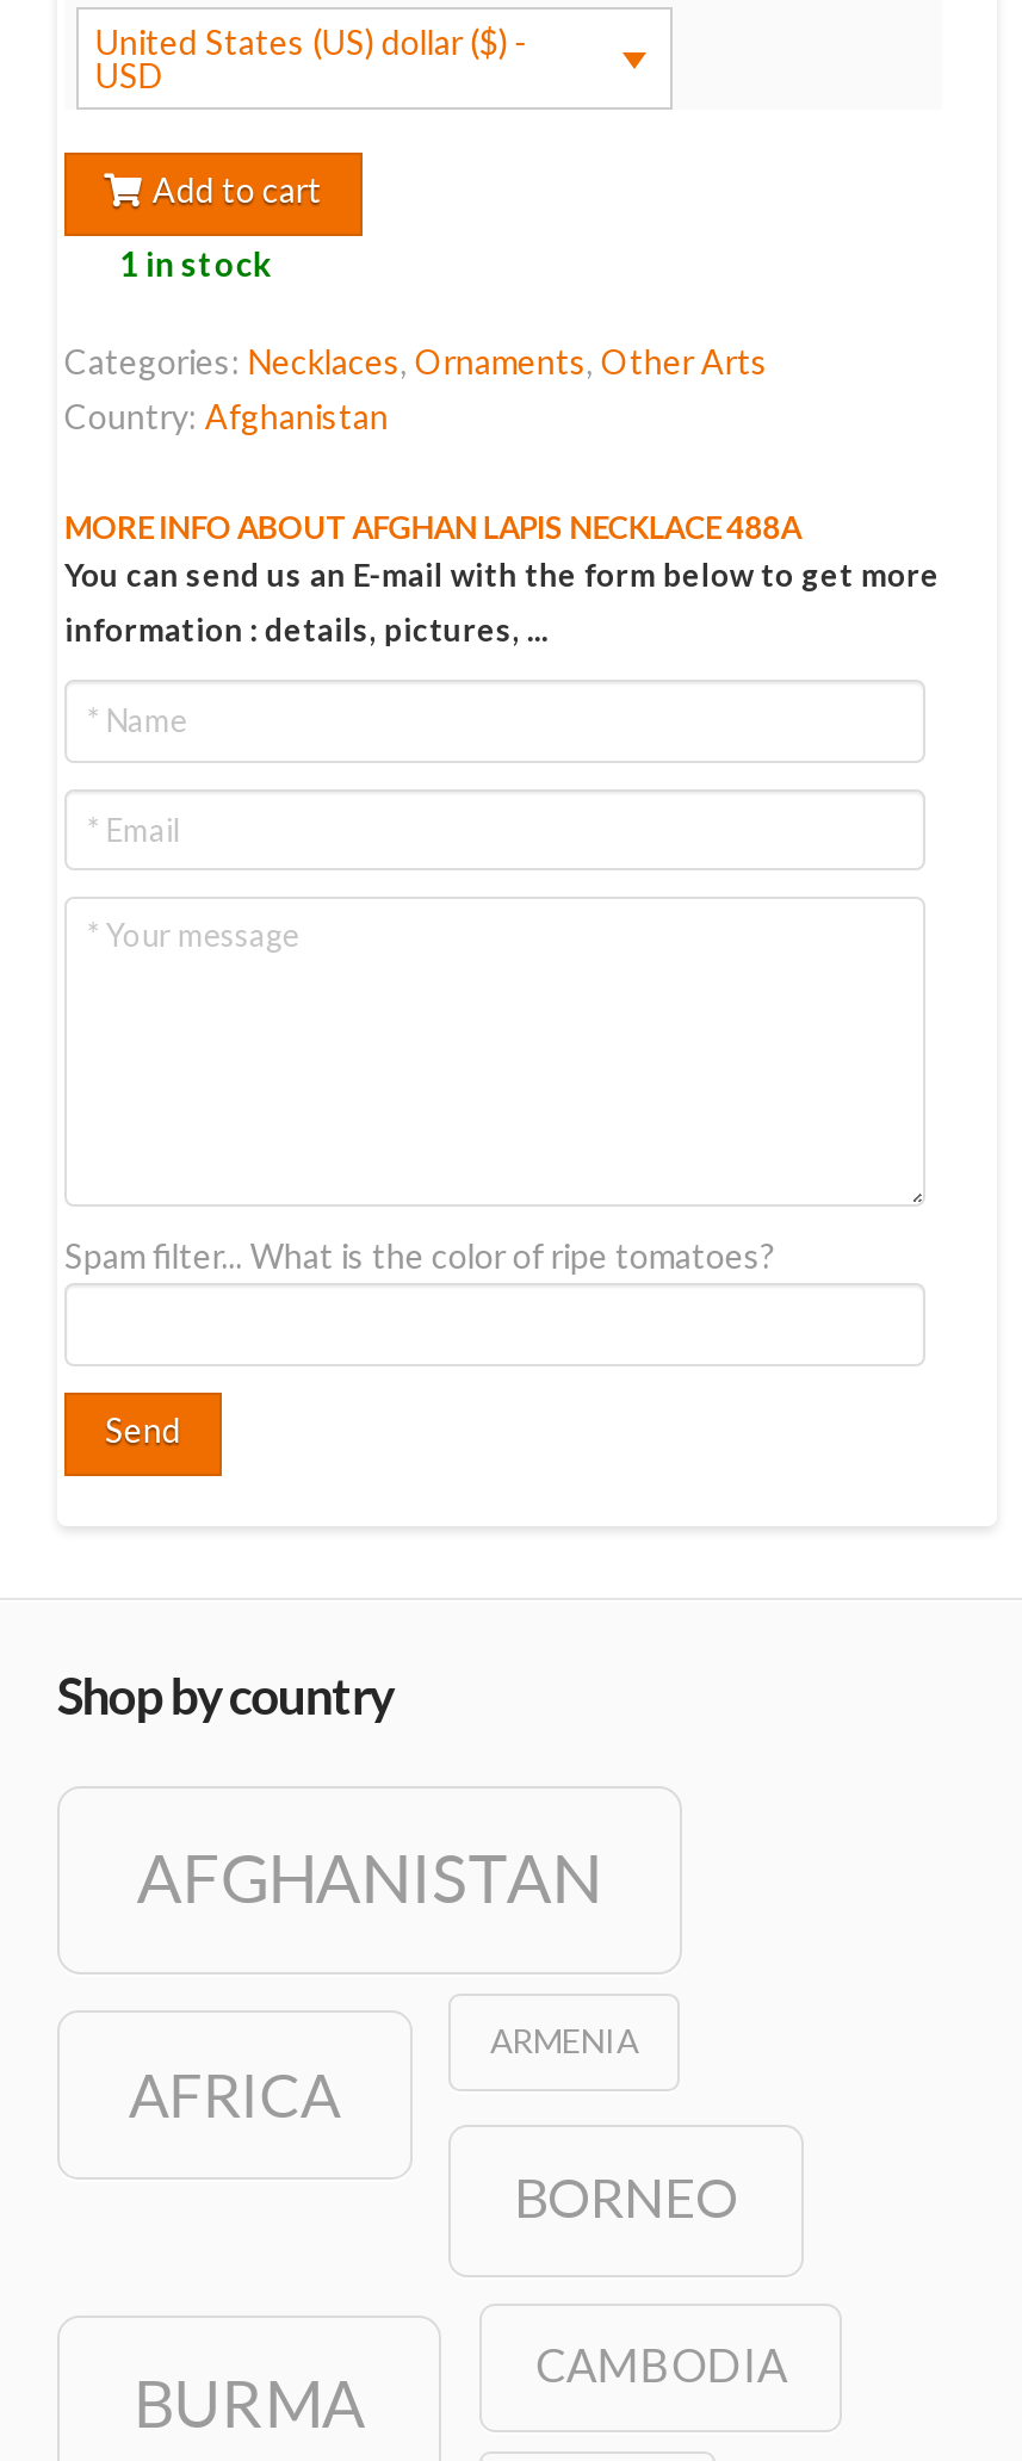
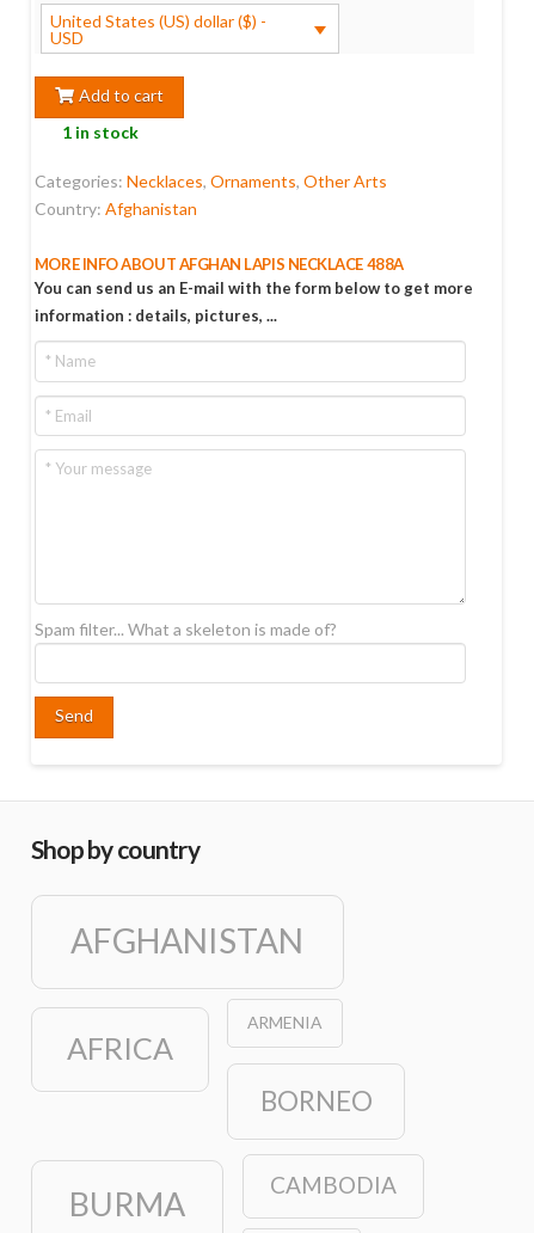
- Spam filter... What is the color of ripe tomatoes?
+ Spam filter... What a skeleton is made of?
